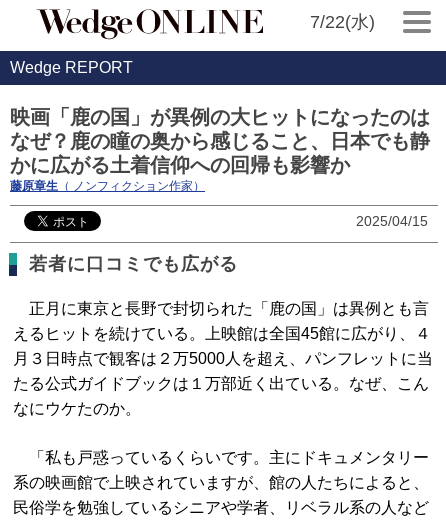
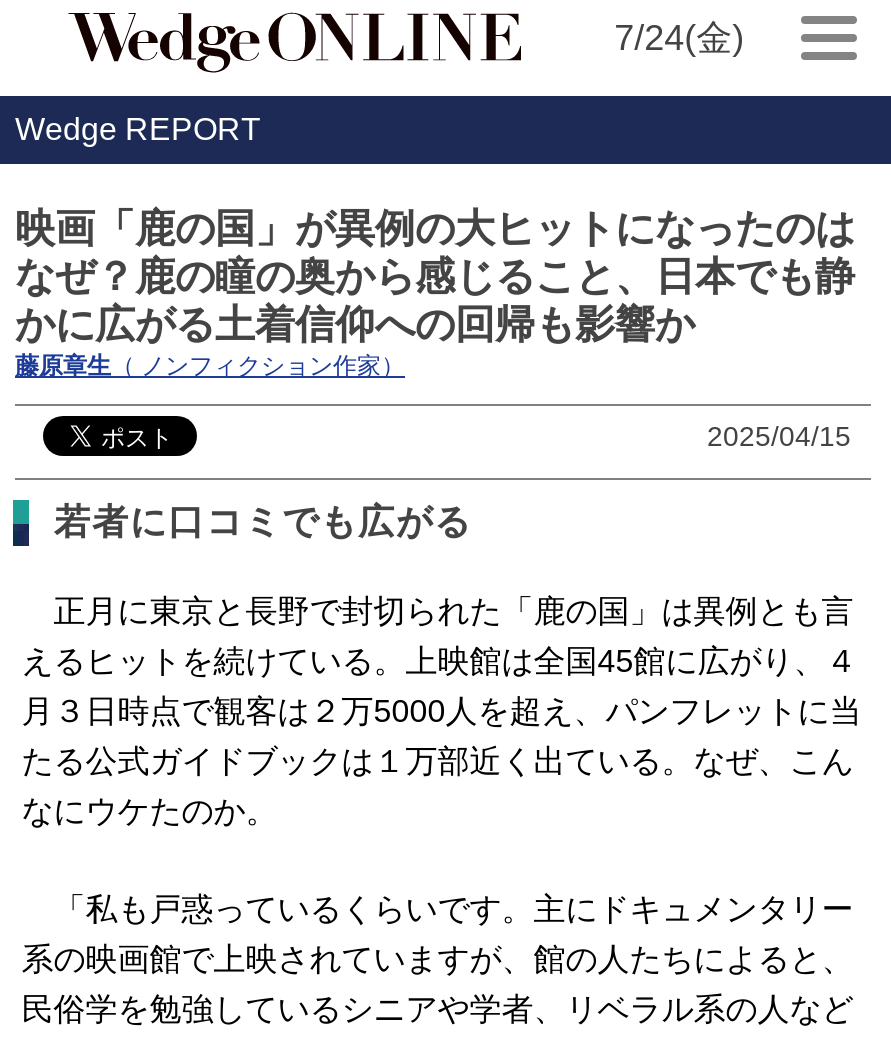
- 7/22(水)
+ 7/24(金)
